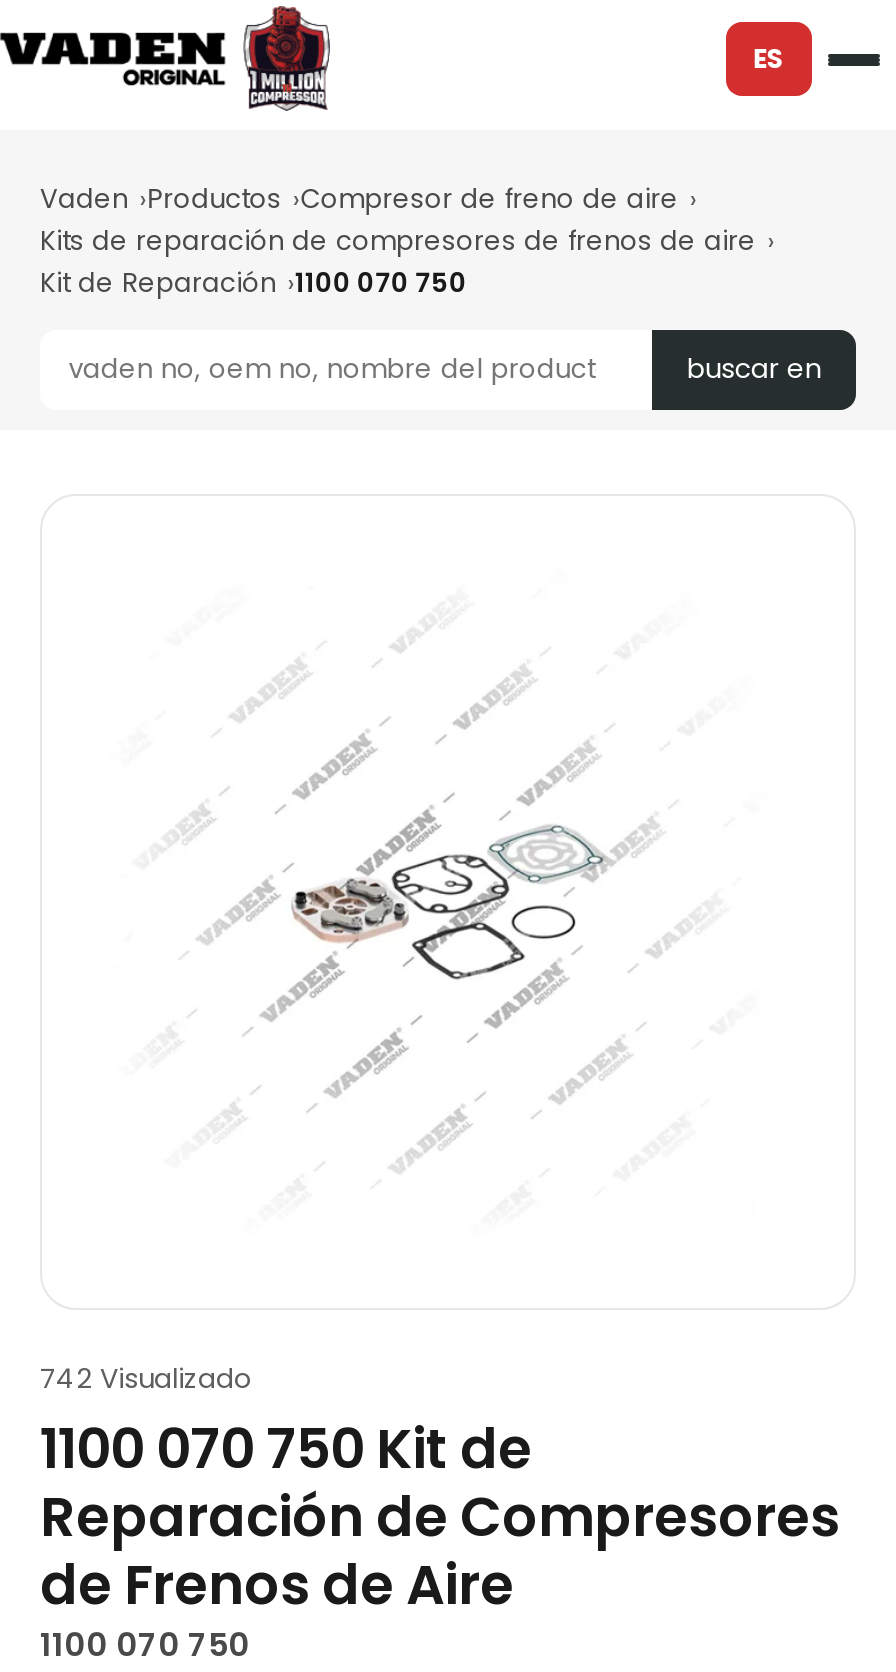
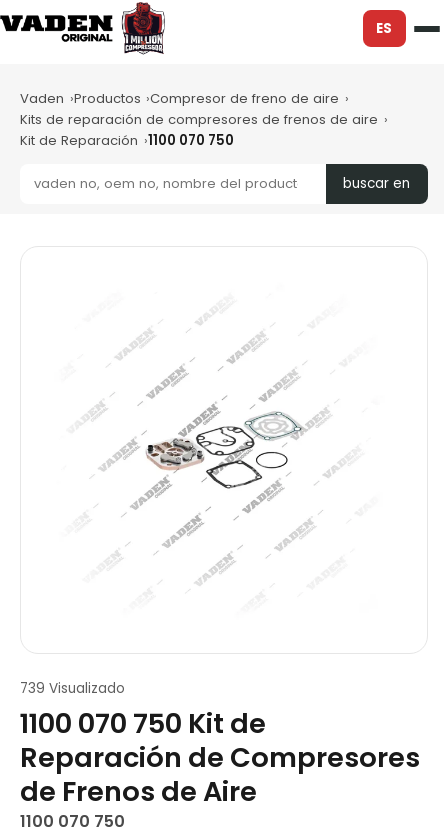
- 742 Visualizado
+ 739 Visualizado
